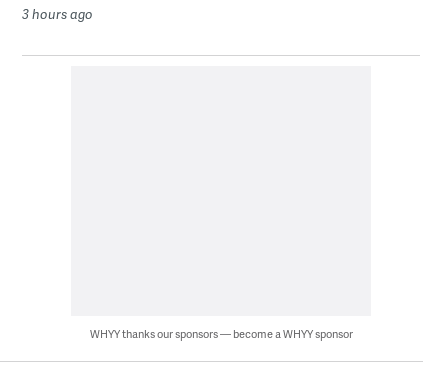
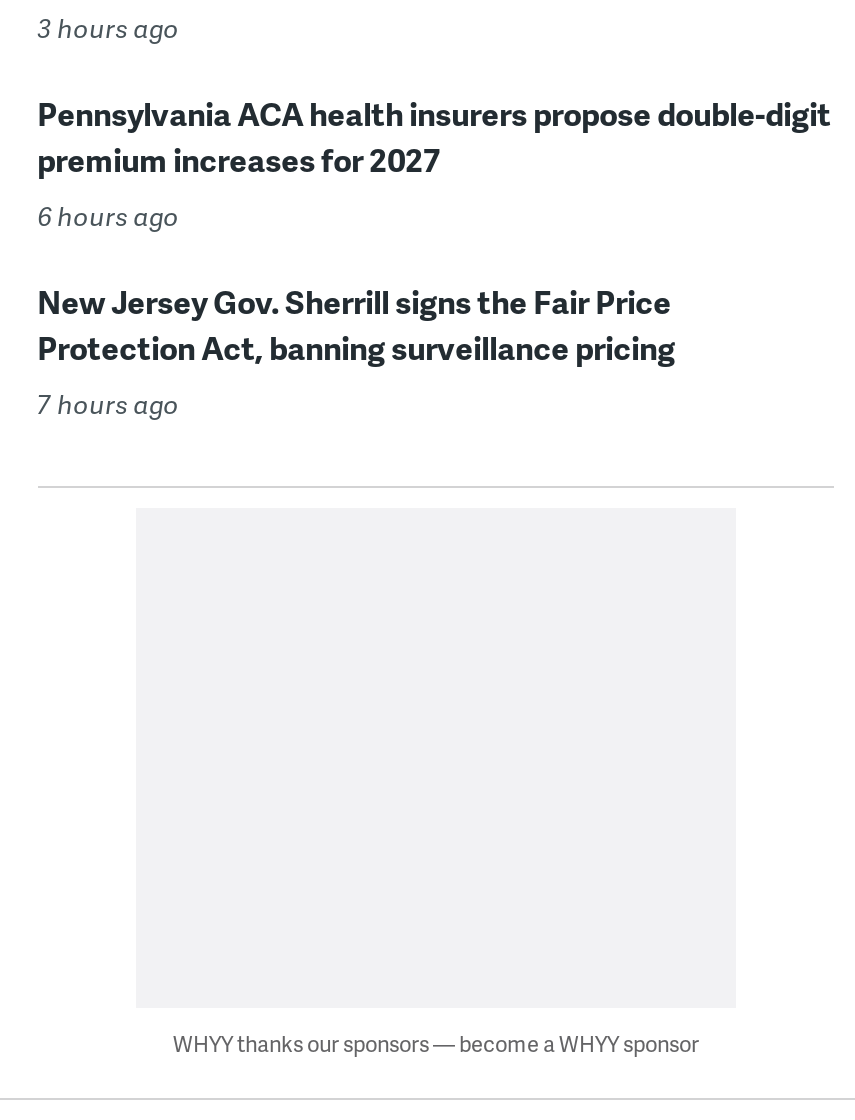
+ Pennsylvania ACA health insurers propose double-digit
+ premium increases for 2027
+ 6 hours ago
+ New Jersey Gov. Sherrill signs the Fair Price
+ Protection Act, banning surveillance pricing
+ 7 hours ago
